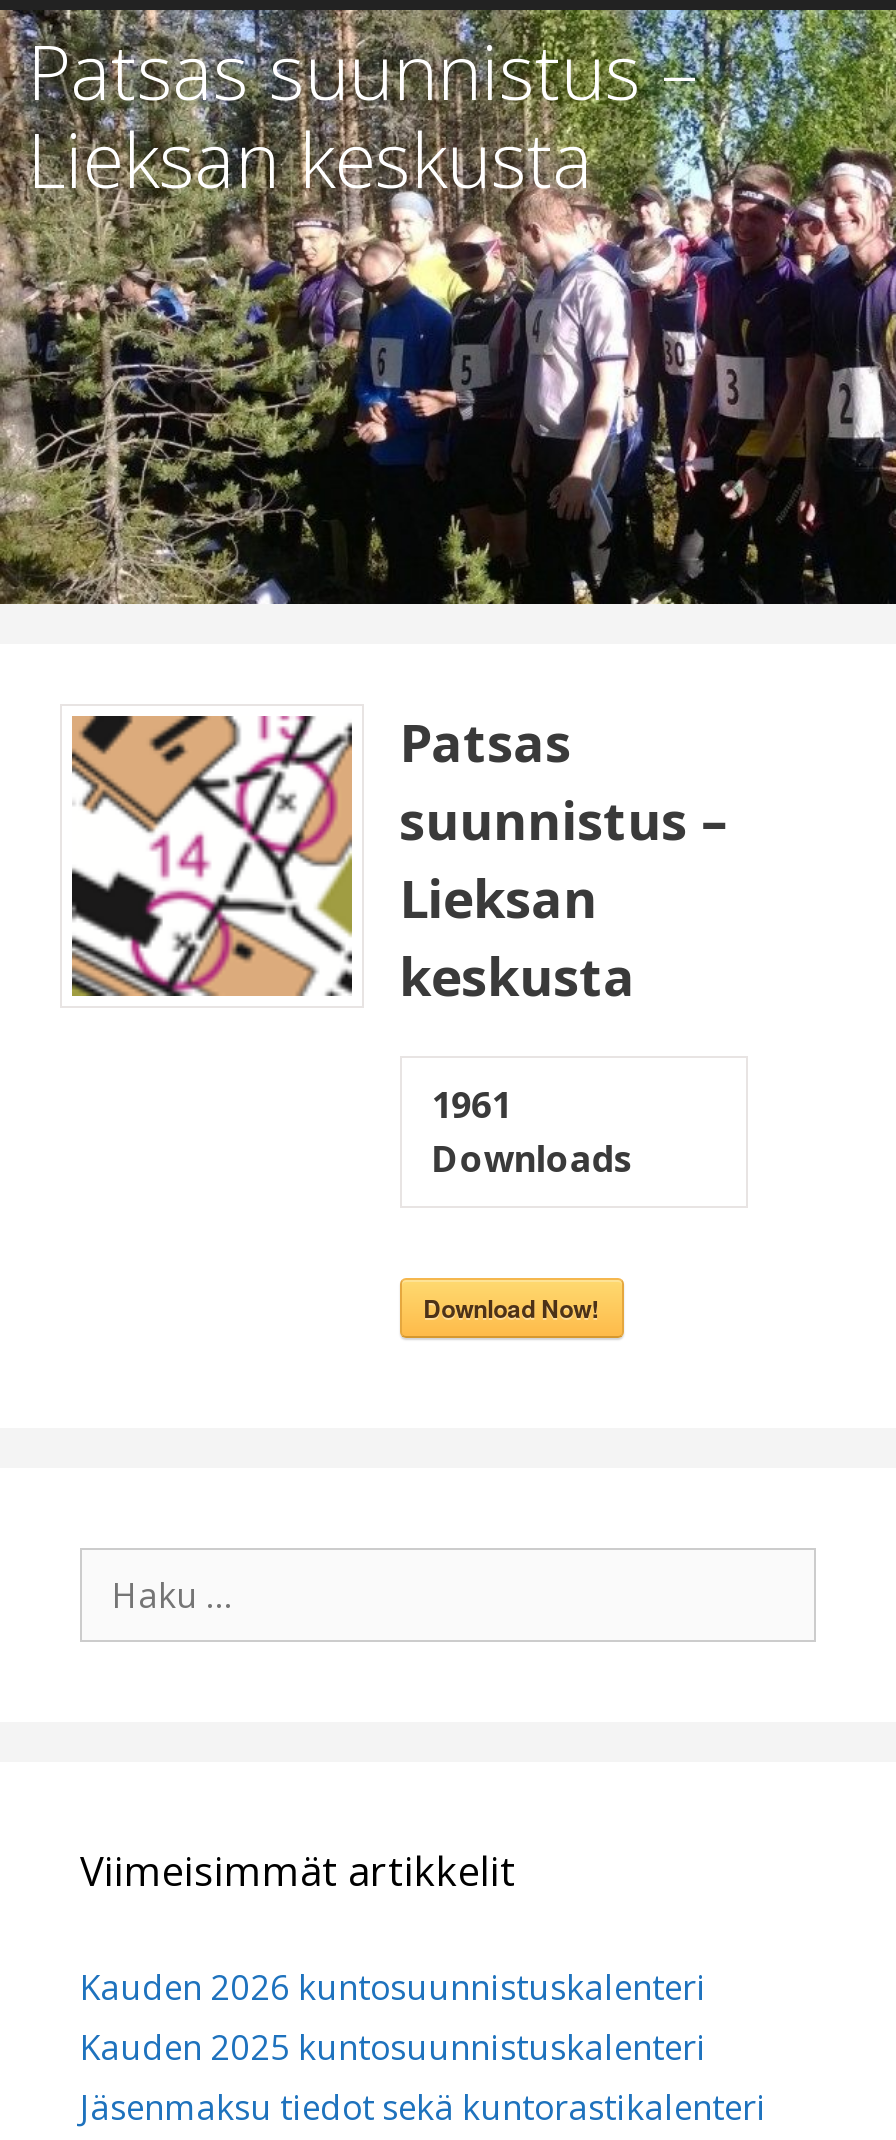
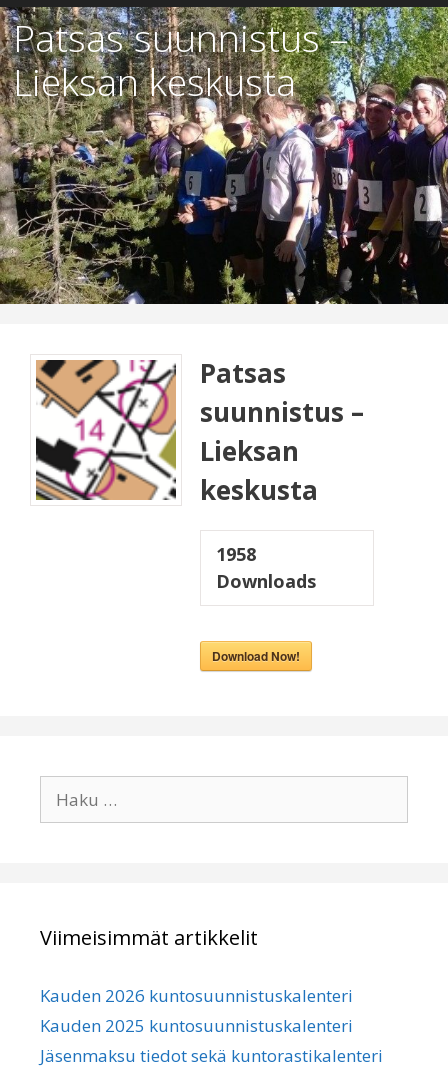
- 1961
+ 1958
